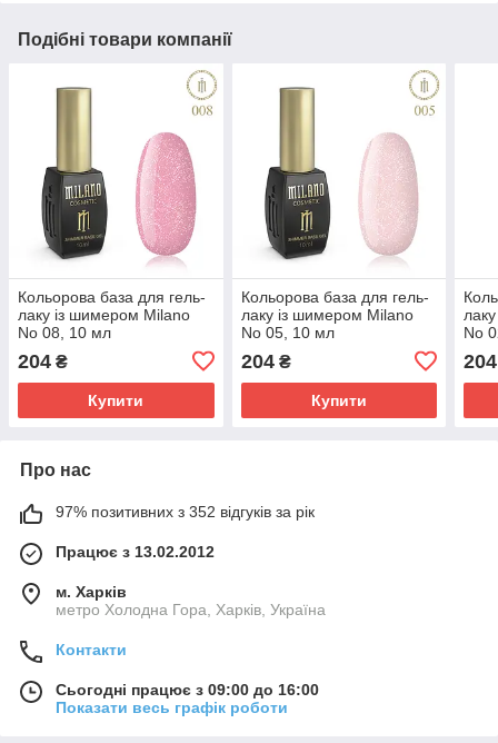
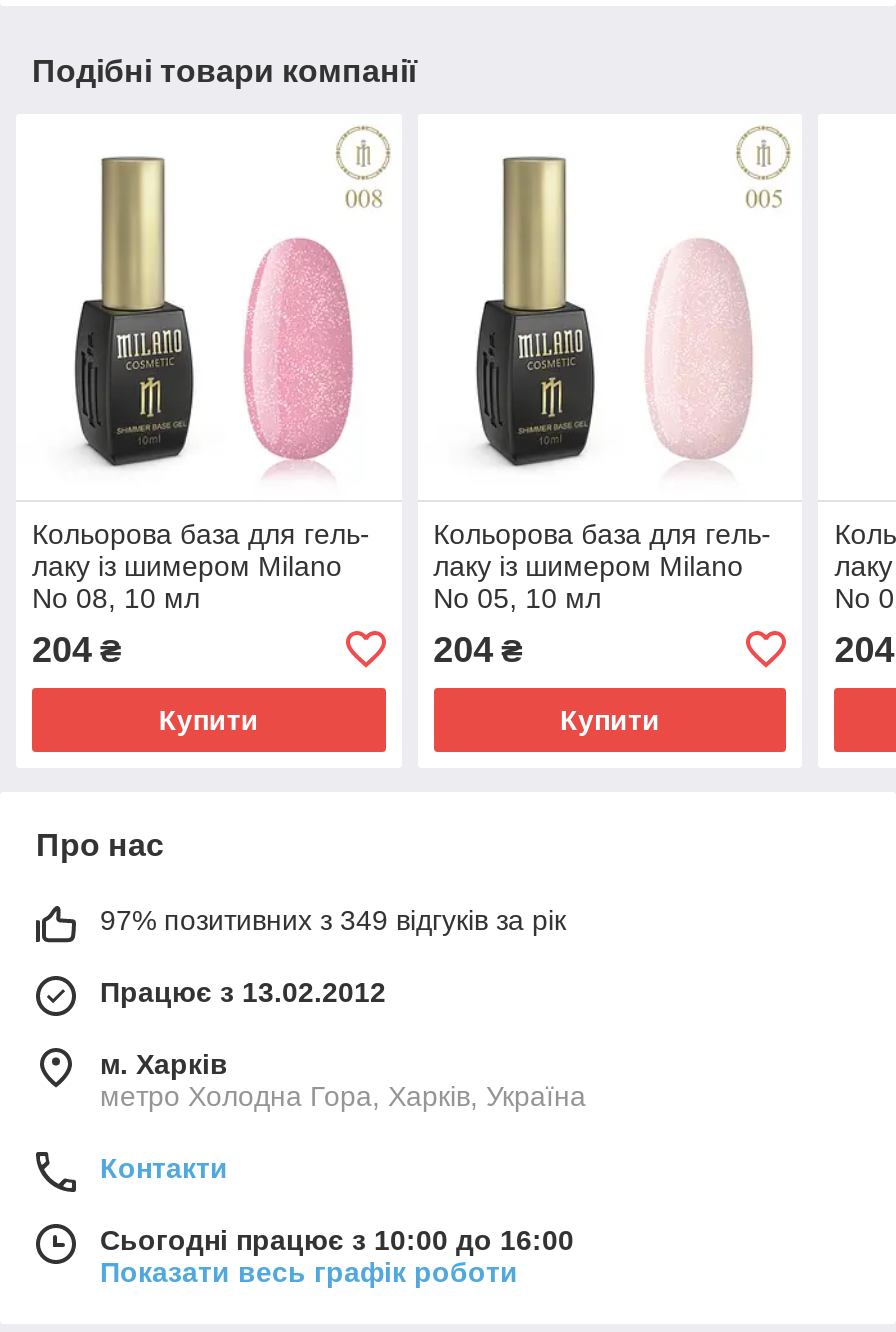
- 97% позитивних з 352 відгуків за рік
+ 97% позитивних з 349 відгуків за рік

- Сьогодні працює з 09:00 до 16:00
+ Сьогодні працює з 10:00 до 16:00
